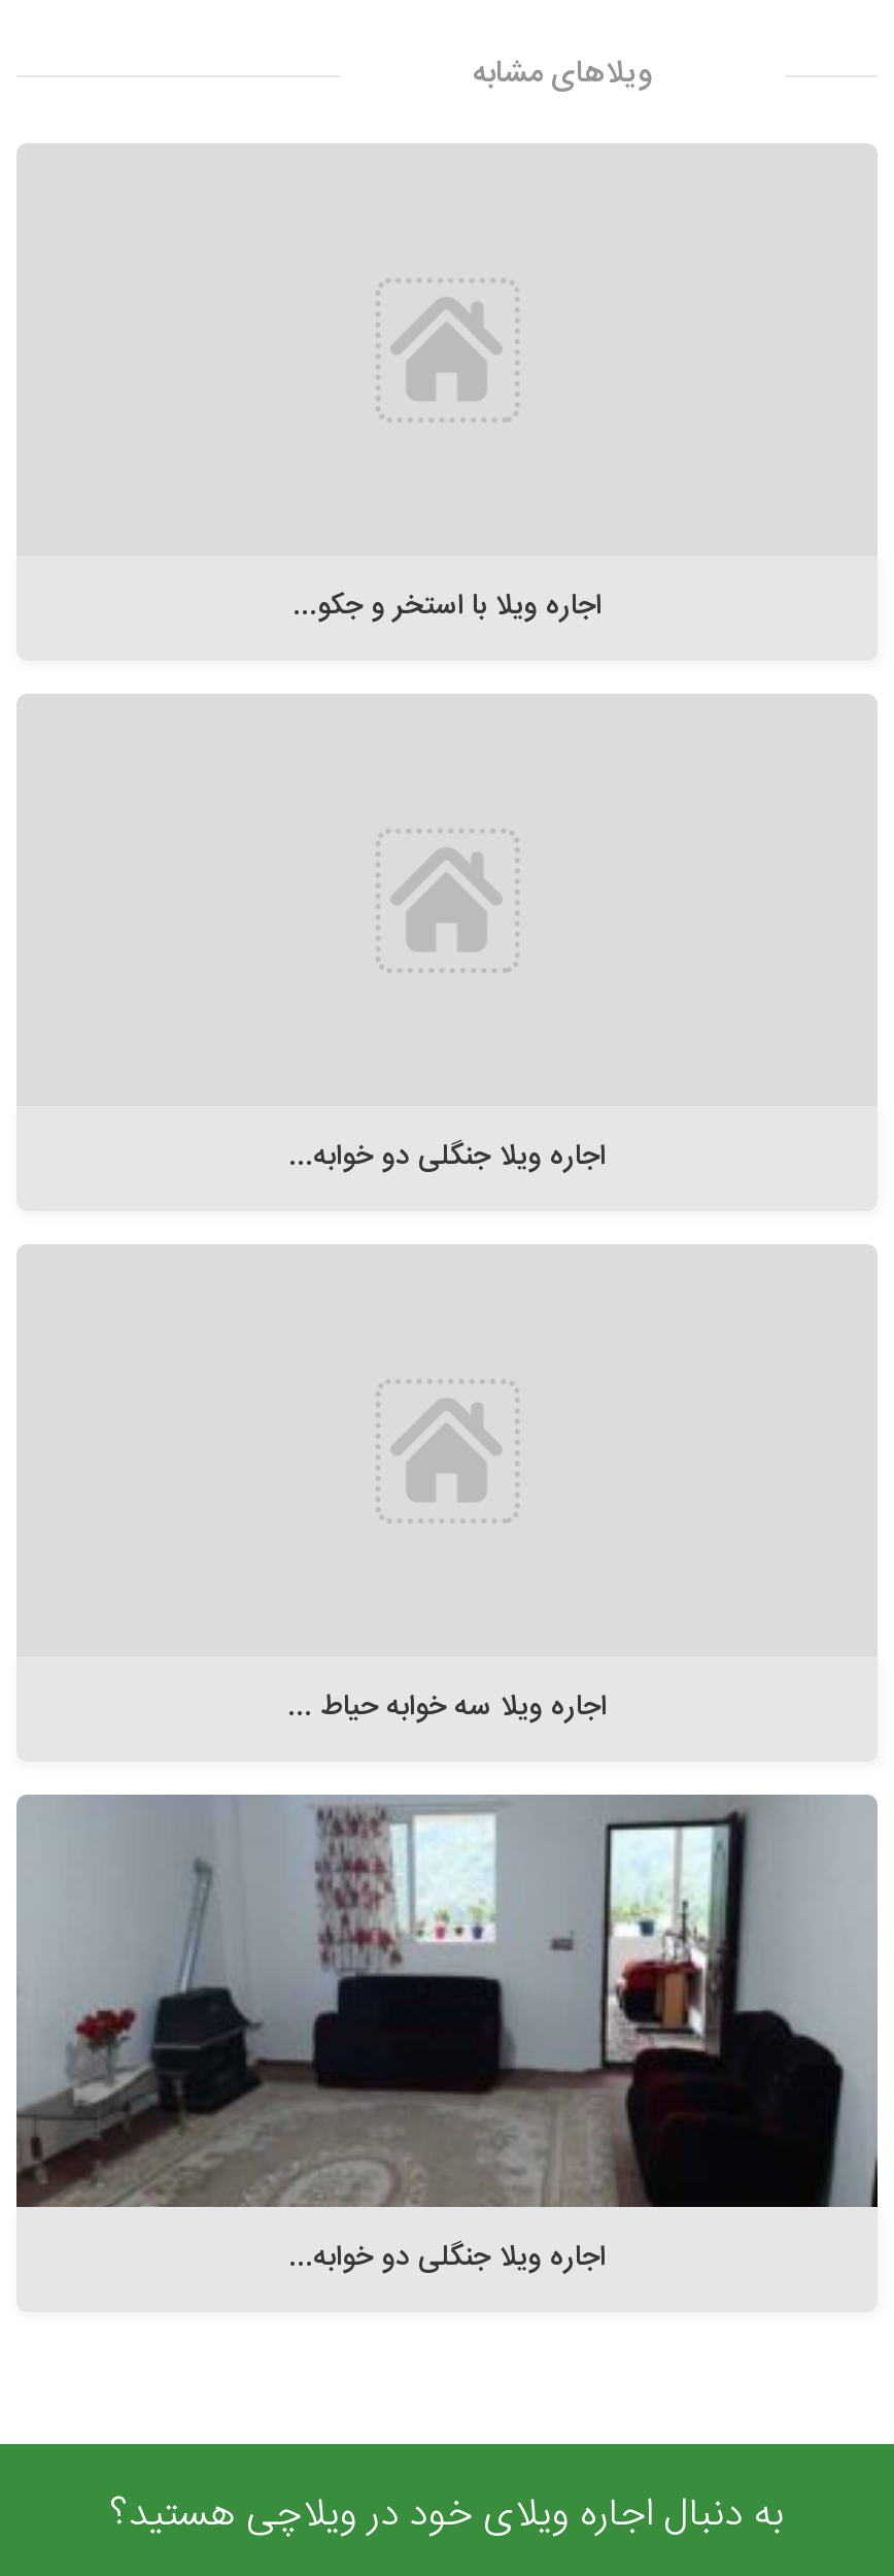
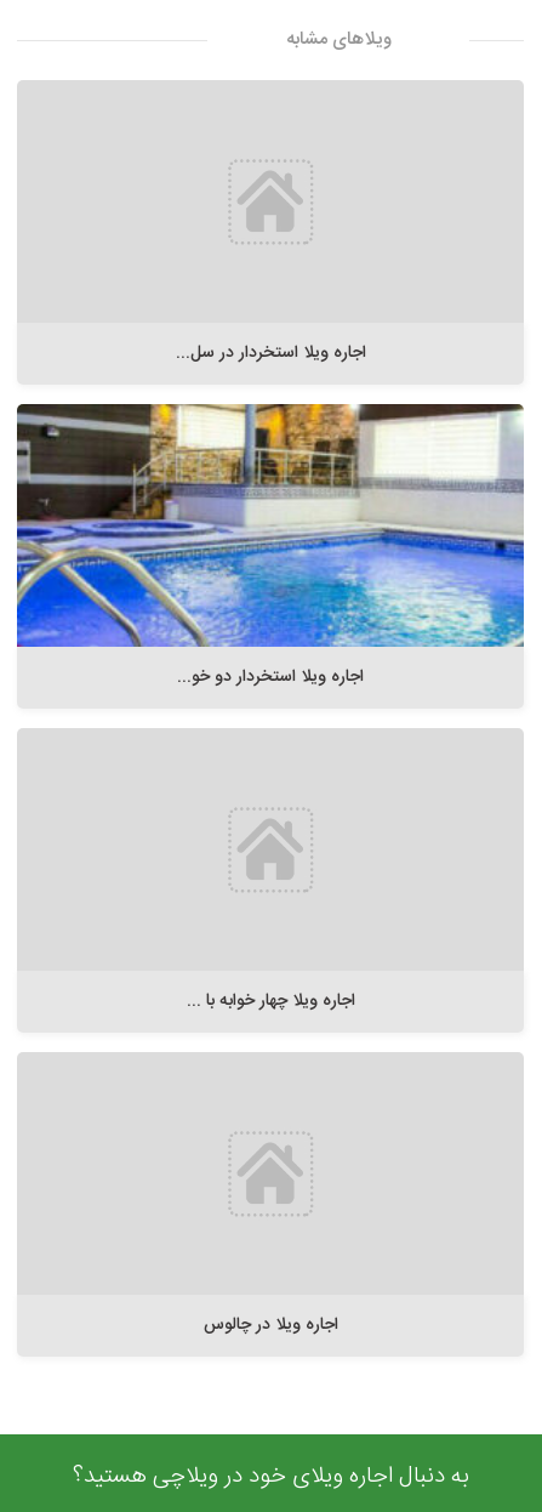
+ [image]

- اجاره ویلا با استخر و جکو...
+ اجاره ویلا استخردار در سل...

- اجاره ویلا جنگلی دو خوابه...
+ اجاره ویلا استخردار دو خو...

- اجاره ویلا سه خوابه حیاط ...
+ اجاره ویلا چهار خوابه با ...

- [image]

- اجاره ویلا جنگلی دو خوابه...
+ اجاره ویلا در چالوس
